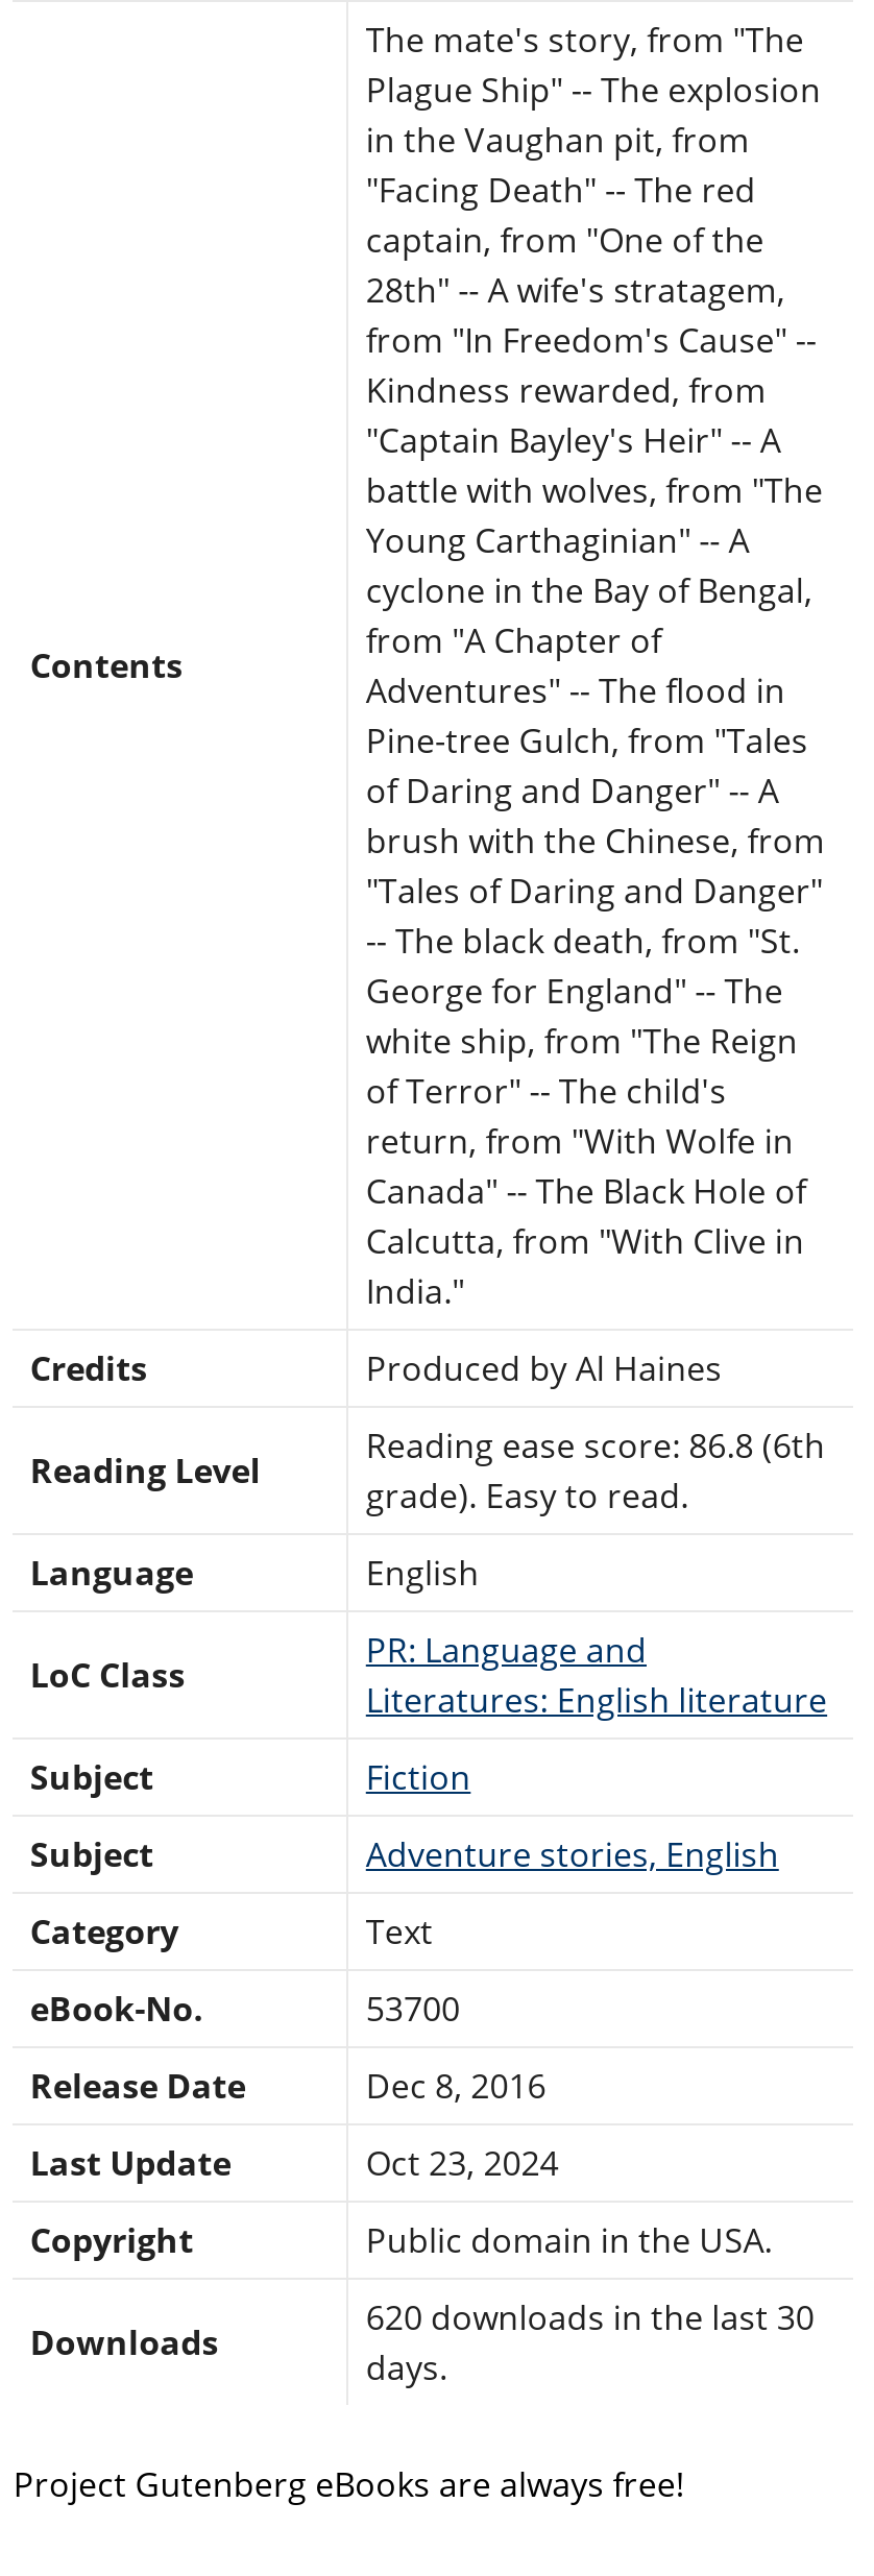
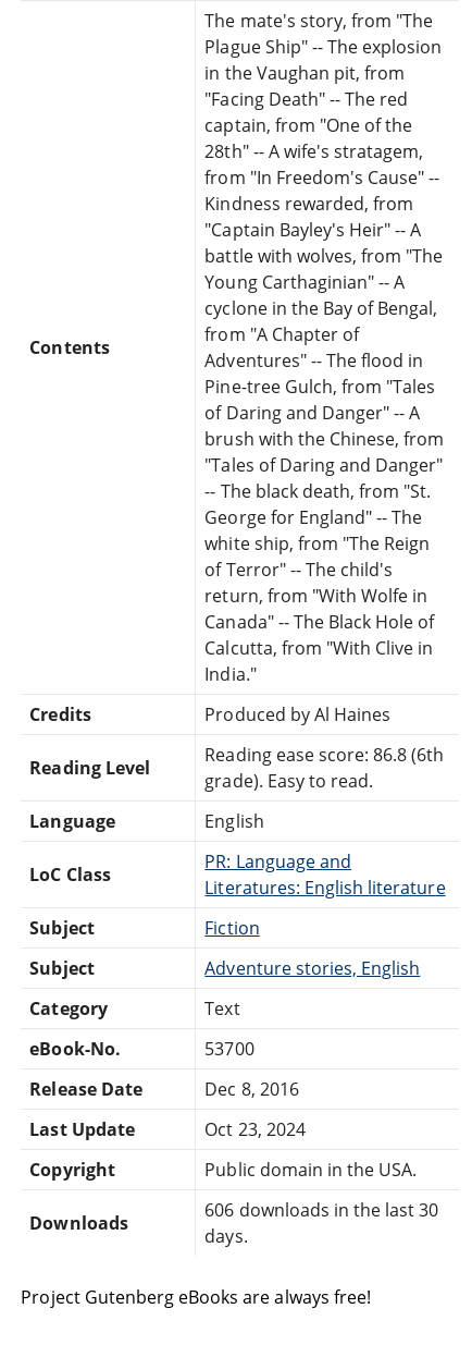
- 620 downloads in the last 30
+ 606 downloads in the last 30
